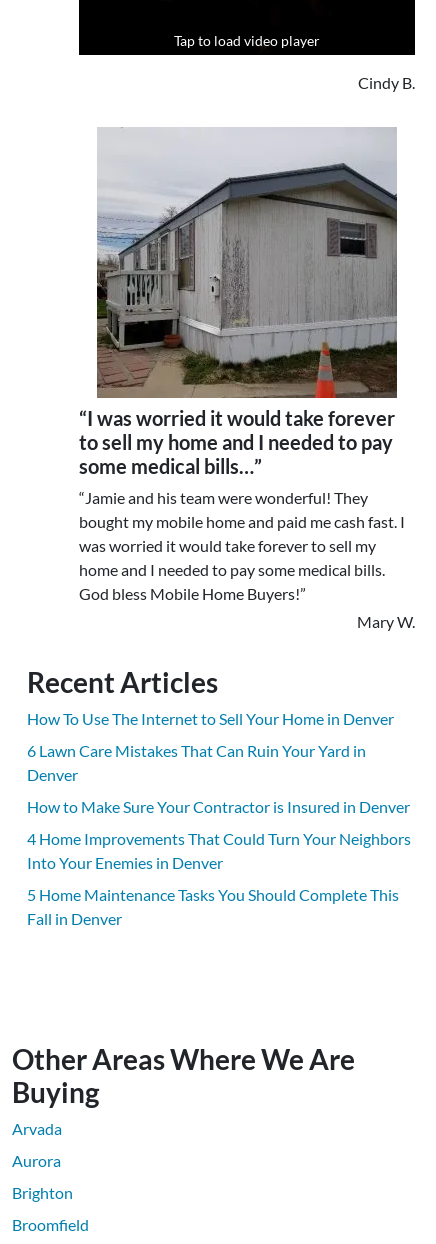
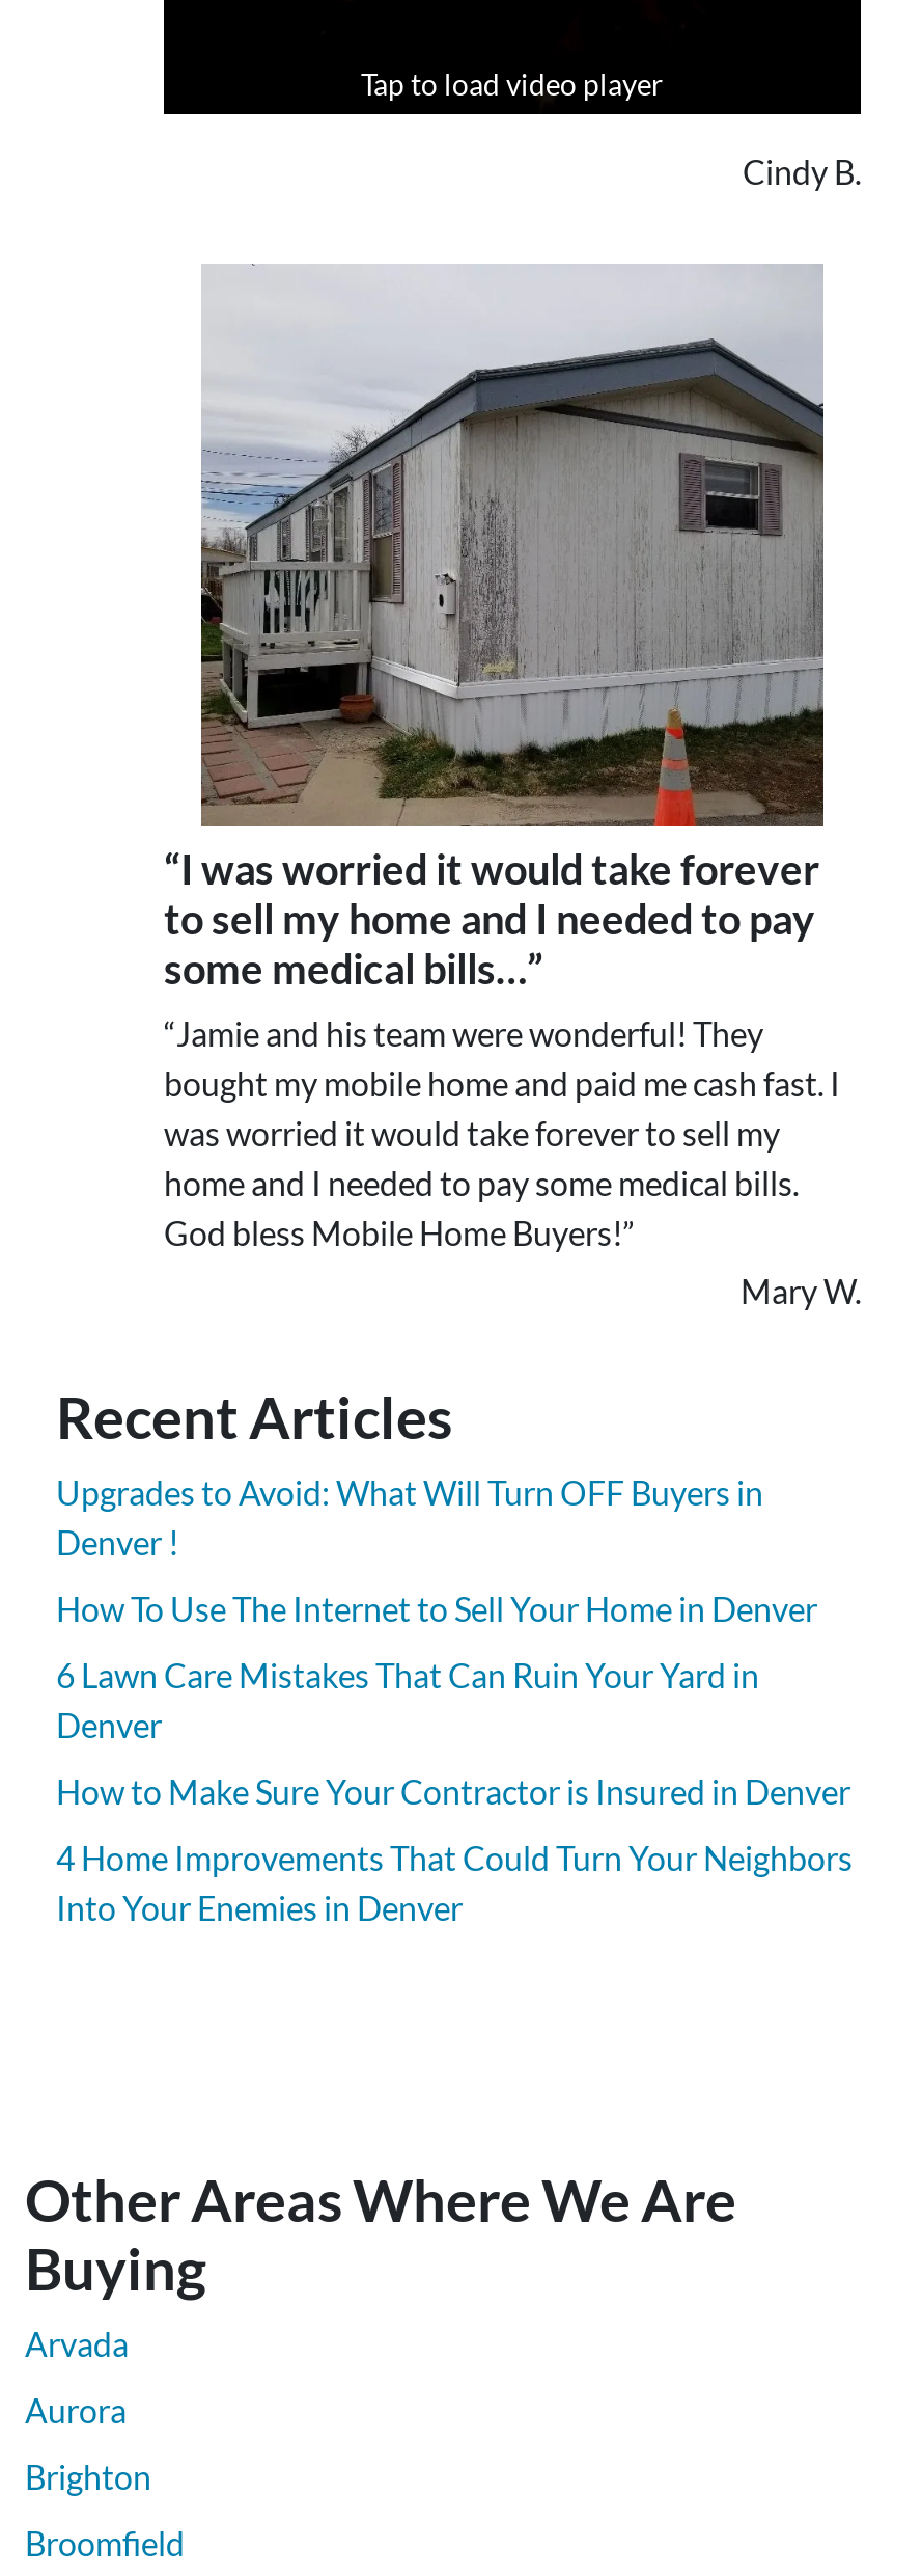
+ Upgrades to Avoid: What Will Turn OFF Buyers in
+ Denver !

moved down: How To Use The Internet to Sell Your Home in Denver | 6 Lawn Care Mistakes That Can Ruin Your Yard in | Denver | How to Make Sure Your Contractor is Insured in Denver | 4 Home Improvements That Could Turn Your Neighbors | Into Your Enemies in Denver

- 5 Home Maintenance Tasks You Should Complete This
- Fall in Denver
